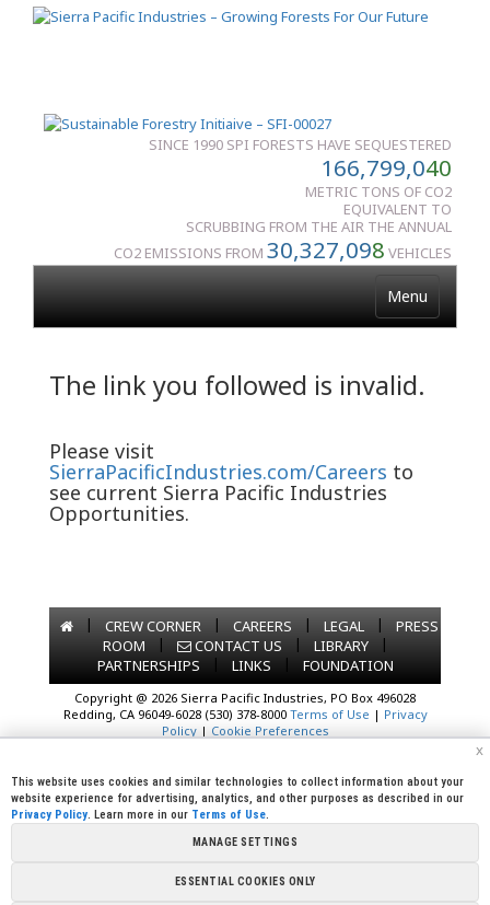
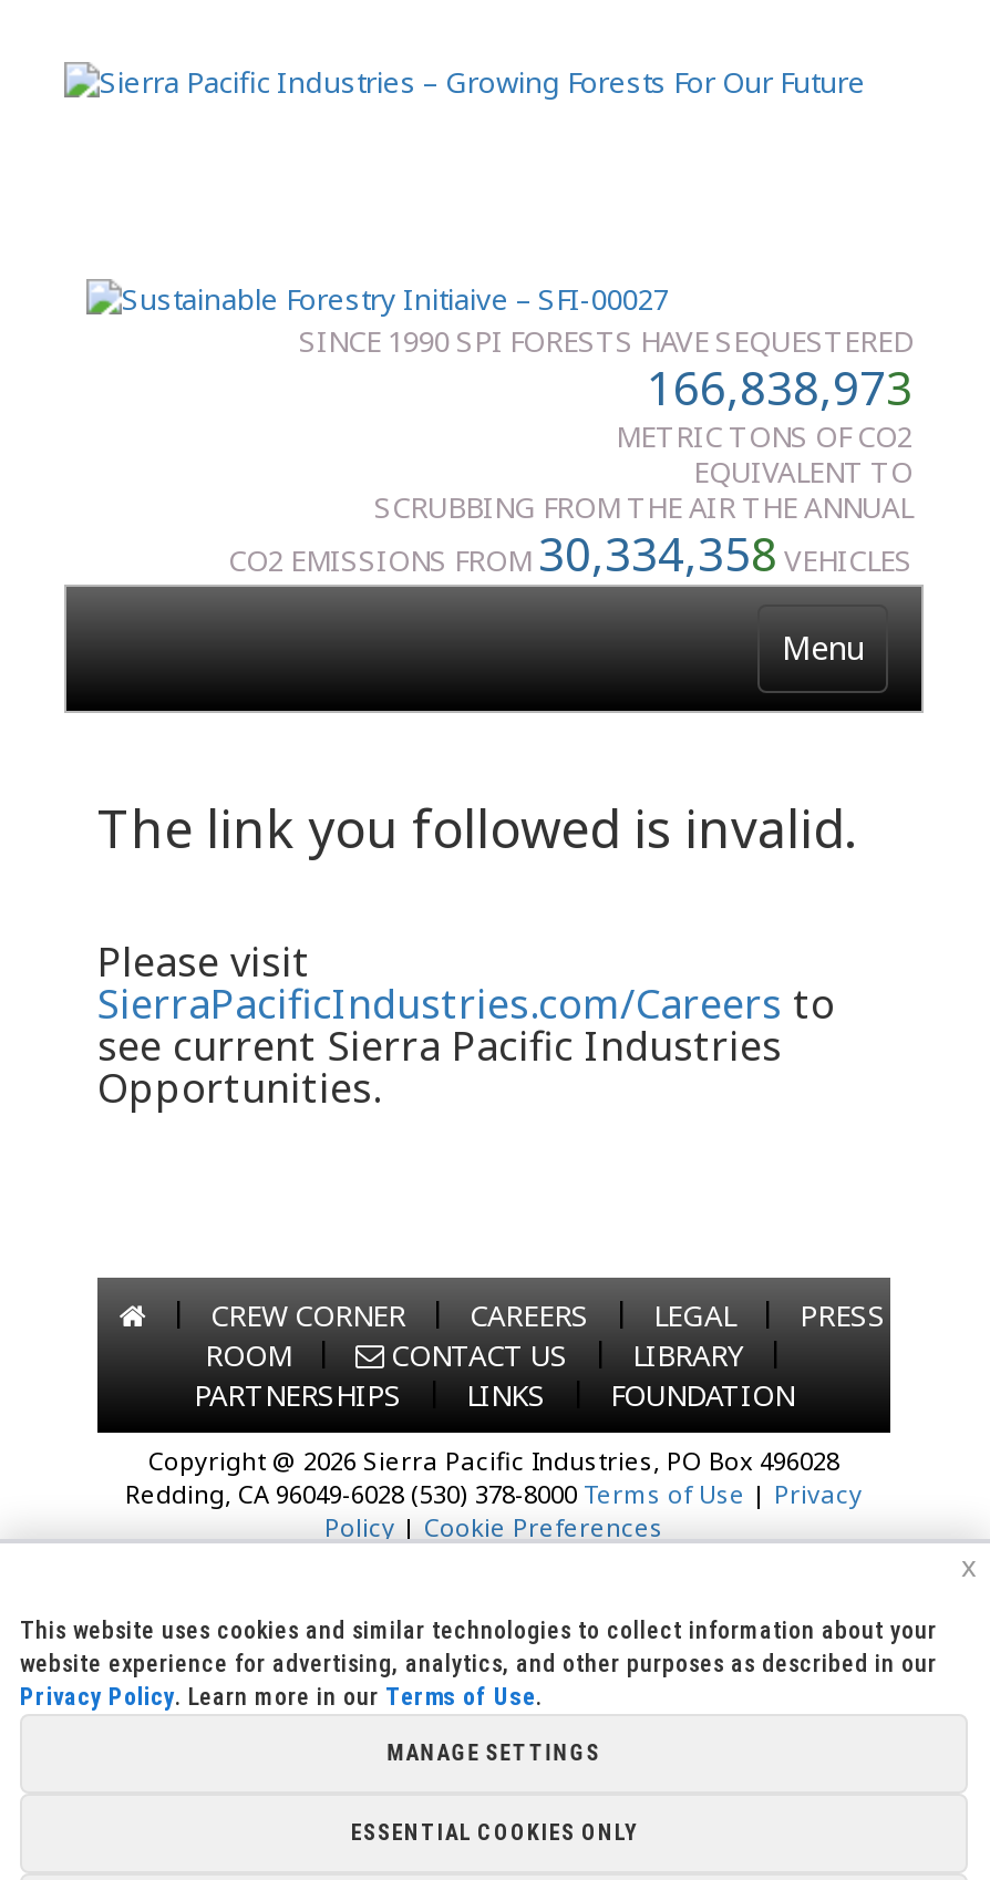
- 166,799,040
+ 166,838,973

- CO2 EMISSIONS FROM30,327,098VEHICLES
+ CO2 EMISSIONS FROM30,334,358VEHICLES
